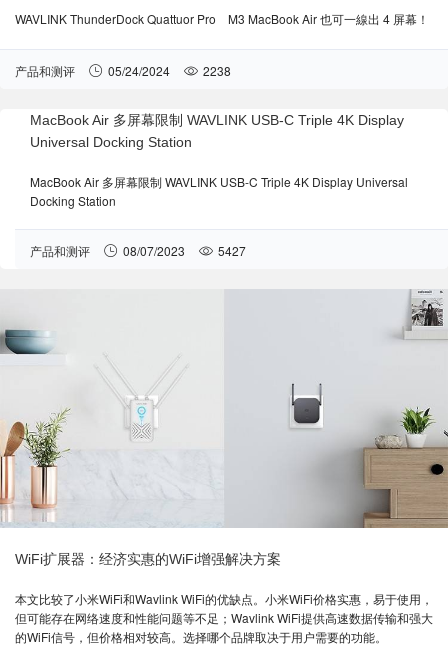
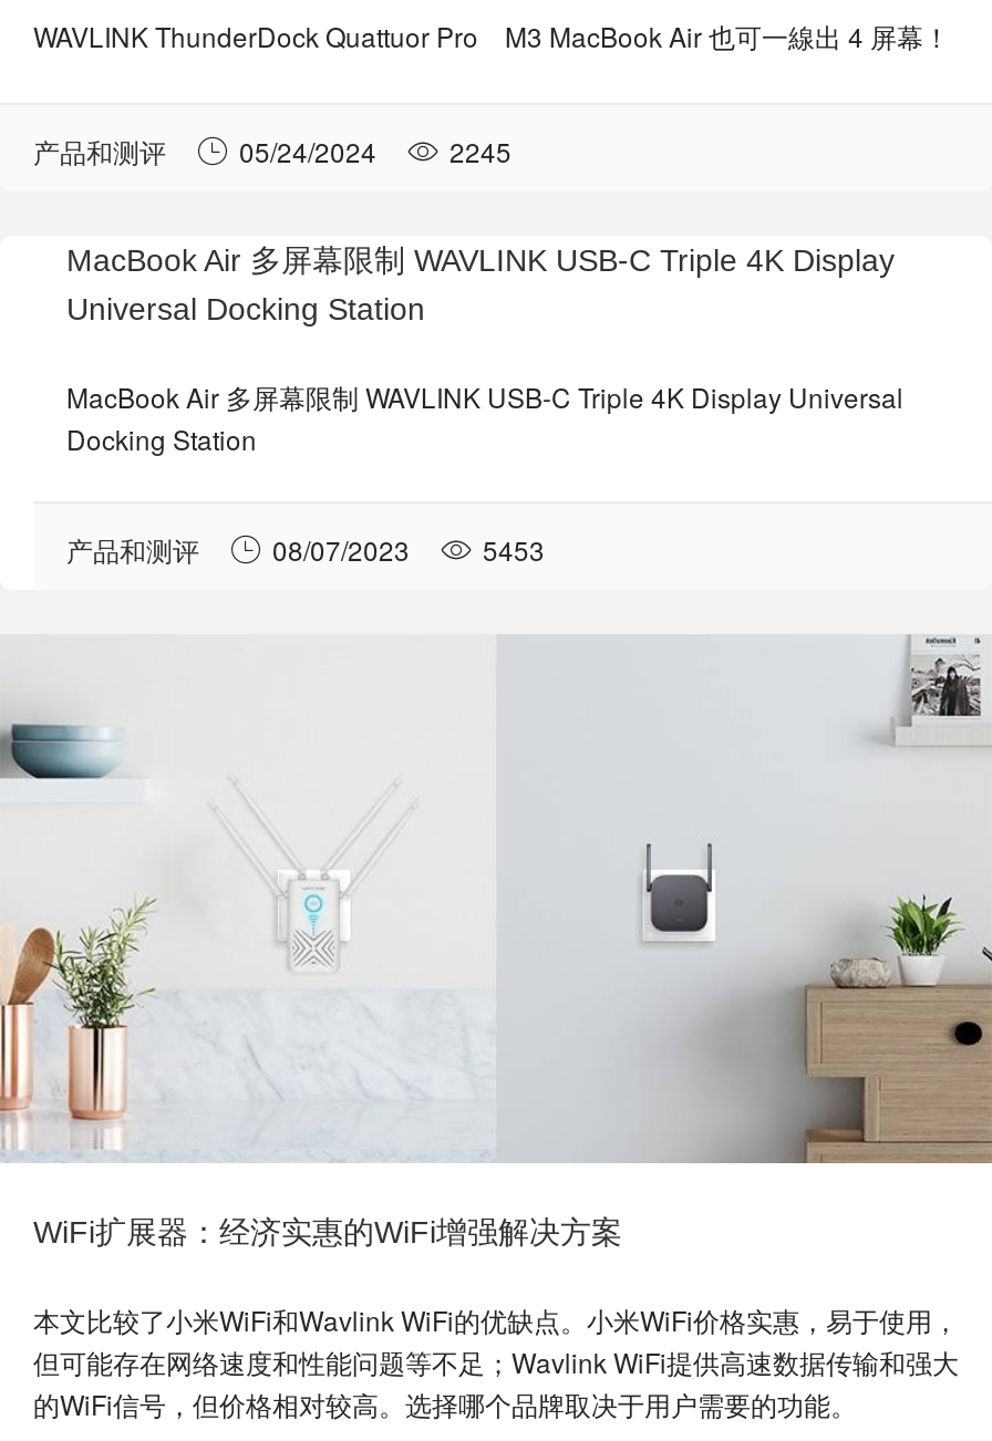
- 产品和测评 05/24/2024 2238
+ 产品和测评 05/24/2024 2245

- 产品和测评 08/07/2023 5427
+ 产品和测评 08/07/2023 5453
